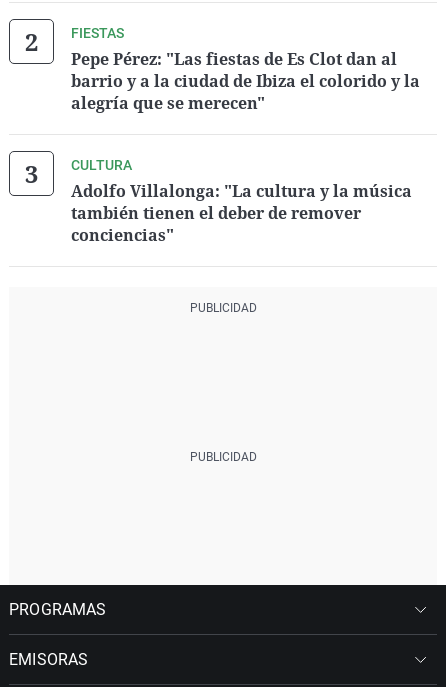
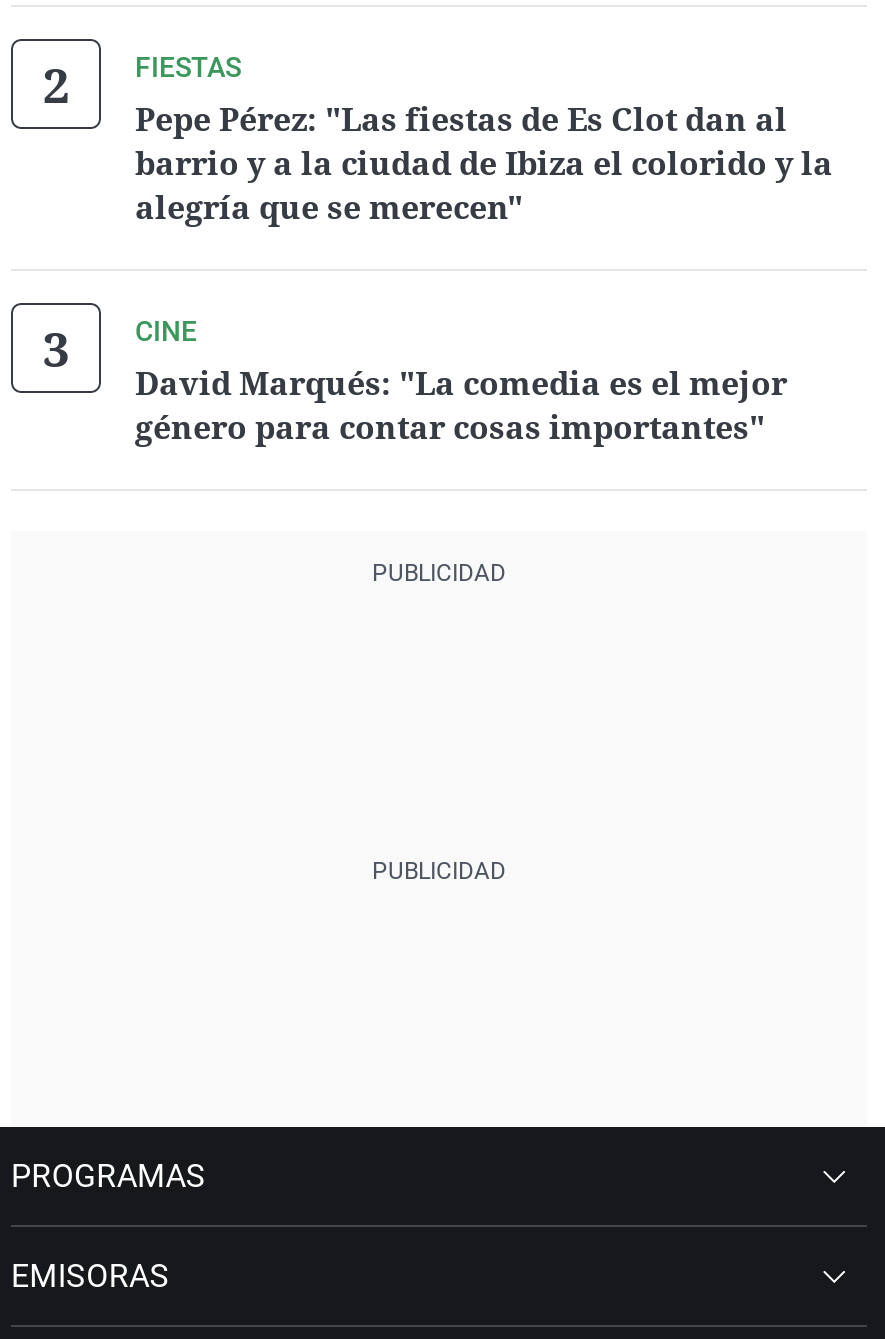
- CULTURA
- Adolfo Villalonga: "La cultura y la música
- también tienen el deber de remover
- conciencias"
+ CINE
+ David Marqués: "La comedia es el mejor
+ género para contar cosas importantes"
